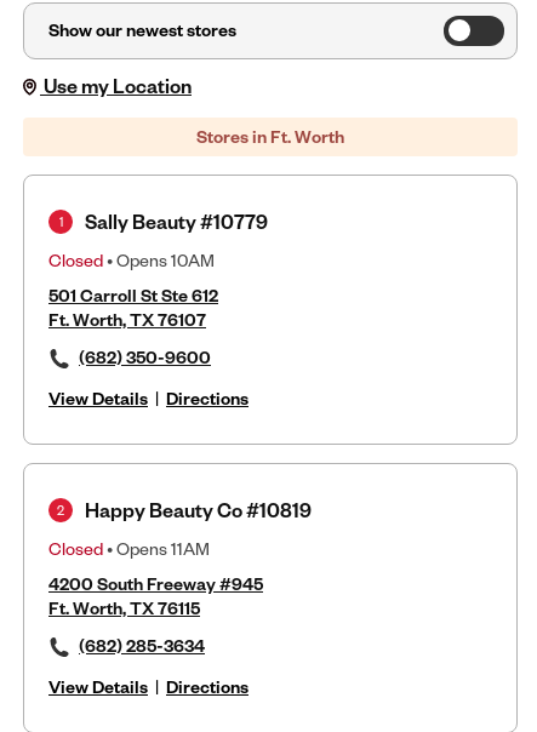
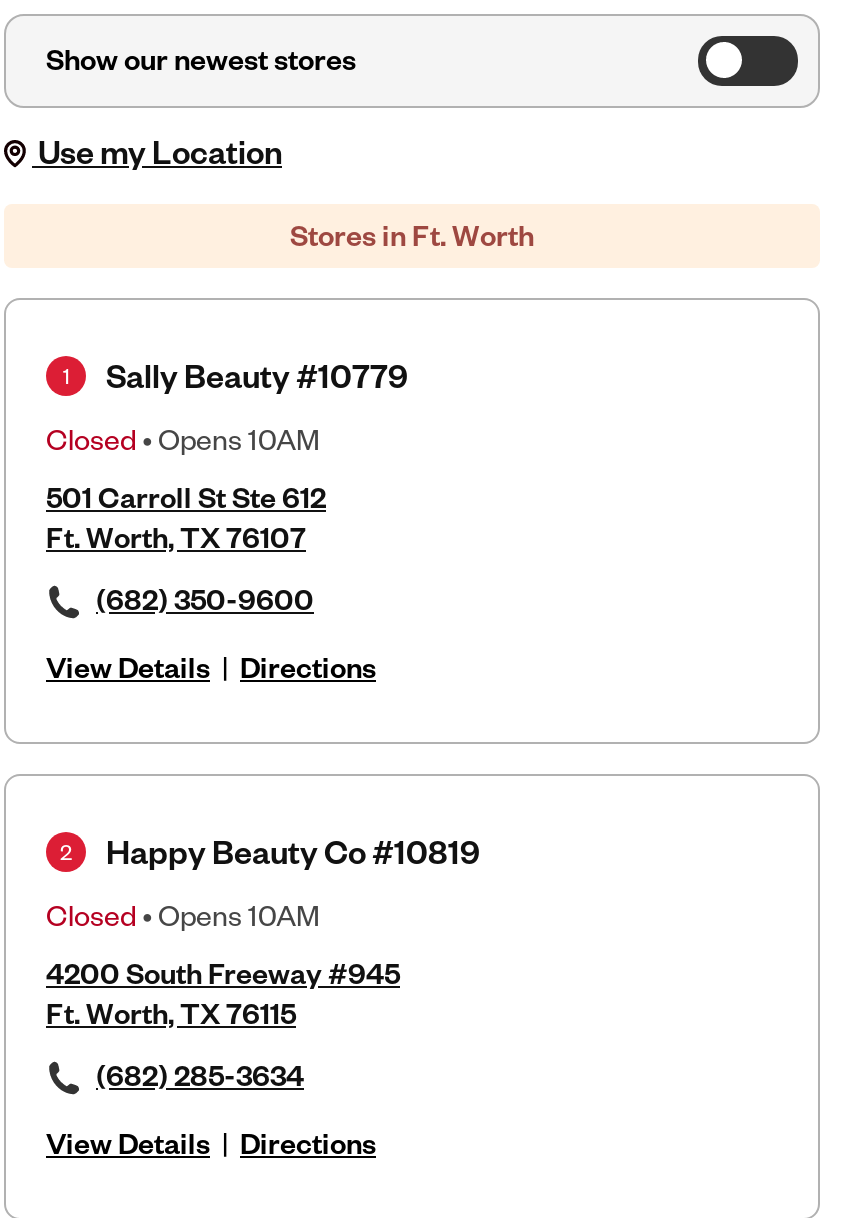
- Closed • Opens 11AM
+ Closed • Opens 10AM
